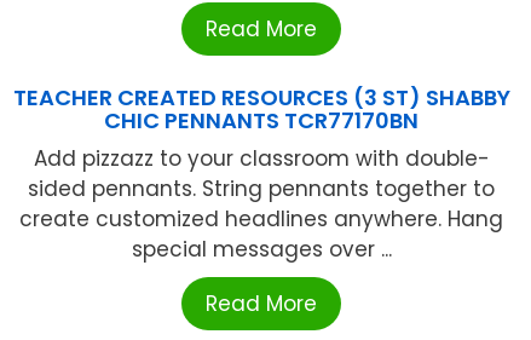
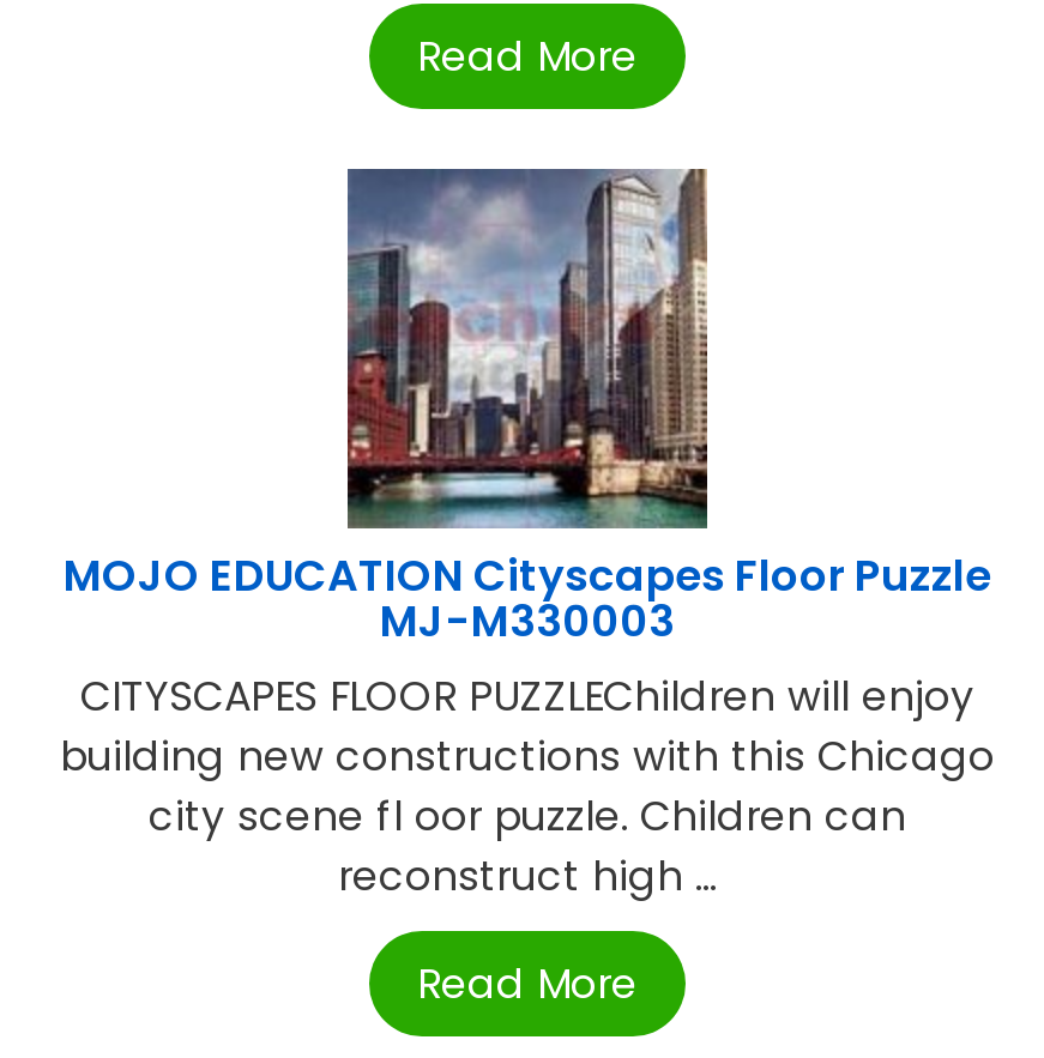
- TEACHER CREATED RESOURCES (3 ST) SHABBY
- CHIC PENNANTS TCR77170BN
- Add pizzazz to your classroom with double-
- sided pennants. String pennants together to
- create customized headlines anywhere. Hang
- special messages over ...
+ MOJO EDUCATION Cityscapes Floor Puzzle
+ MJ-M330003
+ CITYSCAPES FLOOR PUZZLEChildren will enjoy
+ building new constructions with this Chicago
+ city scene fl oor puzzle. Children can
+ reconstruct high ...
